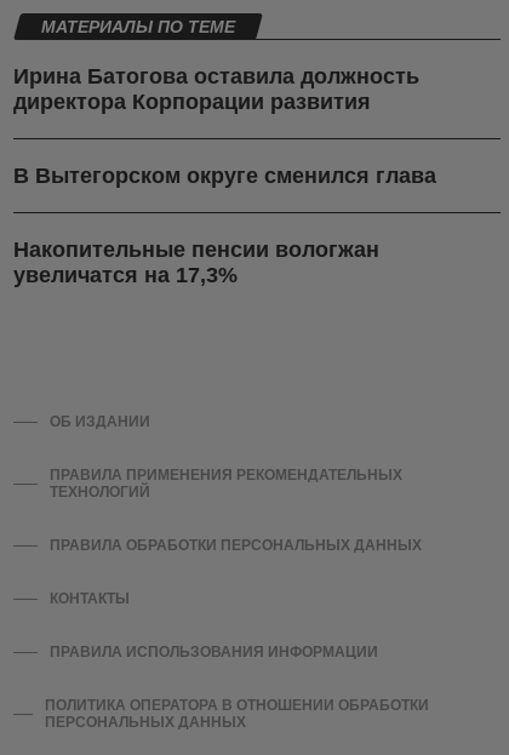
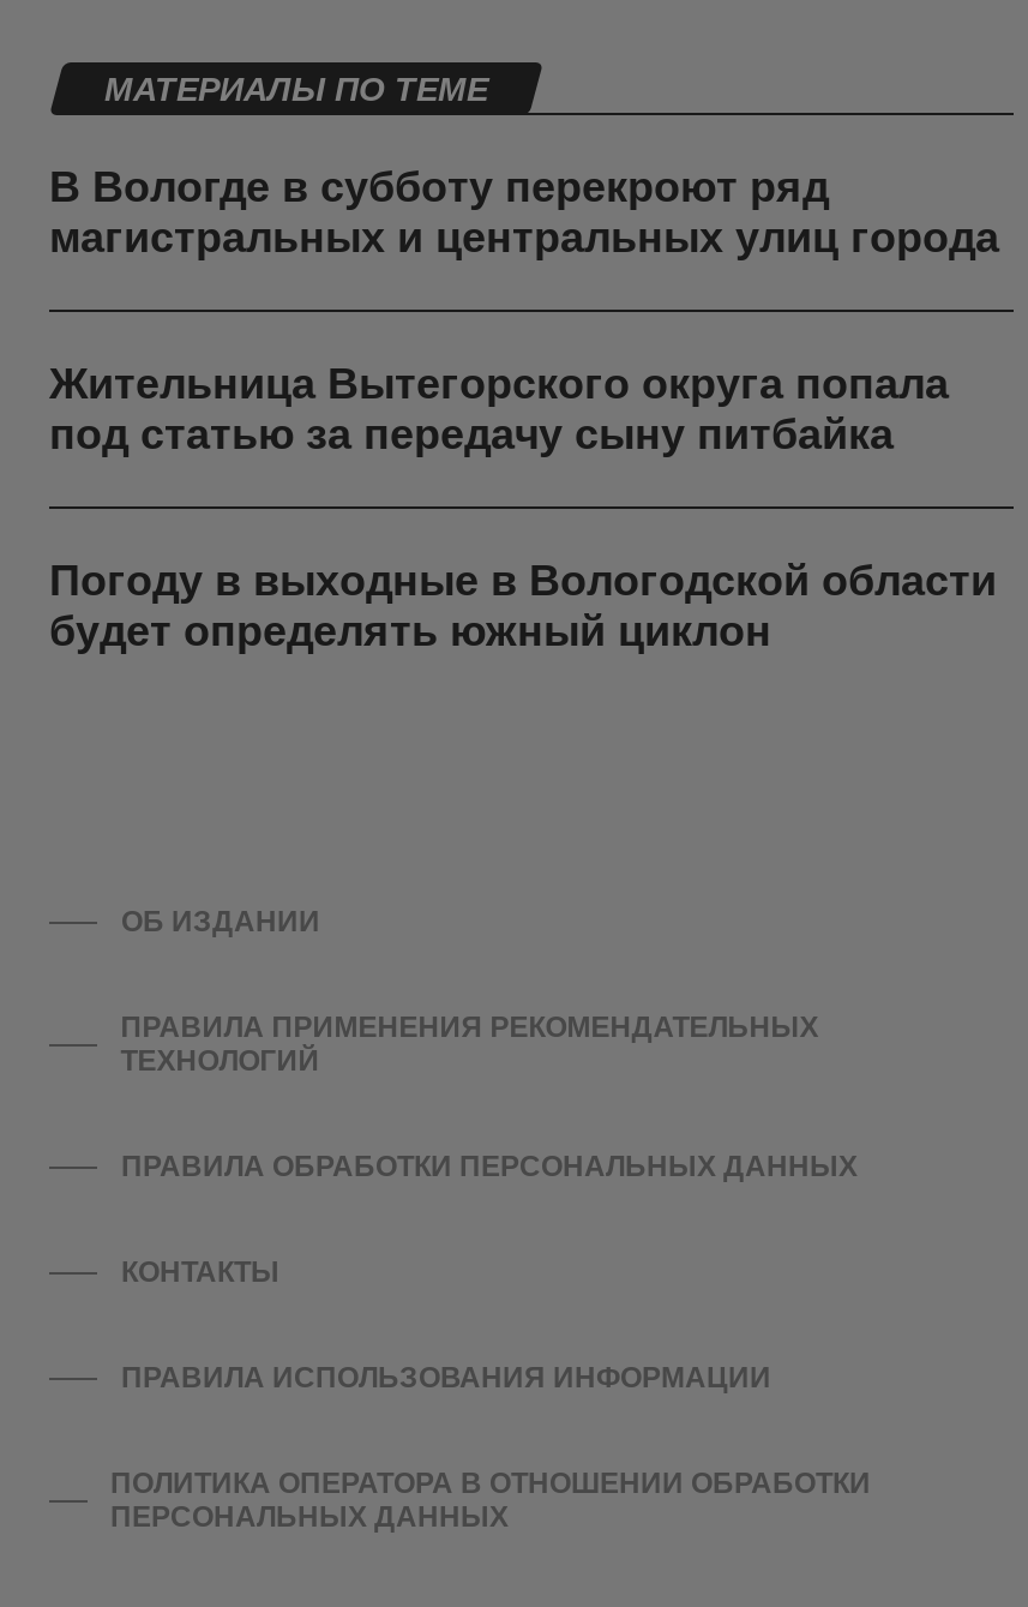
- Ирина Батогова оставила должность
- директора Корпорации развития
+ В Вологде в субботу перекроют ряд
+ магистральных и центральных улиц города

- В Вытегорском округе сменился глава
+ Жительница Вытегорского округа попала
+ под статью за передачу сыну питбайка

- Накопительные пенсии вологжан
- увеличатся на 17,3%
+ Погоду в выходные в Вологодской области
+ будет определять южный циклон
